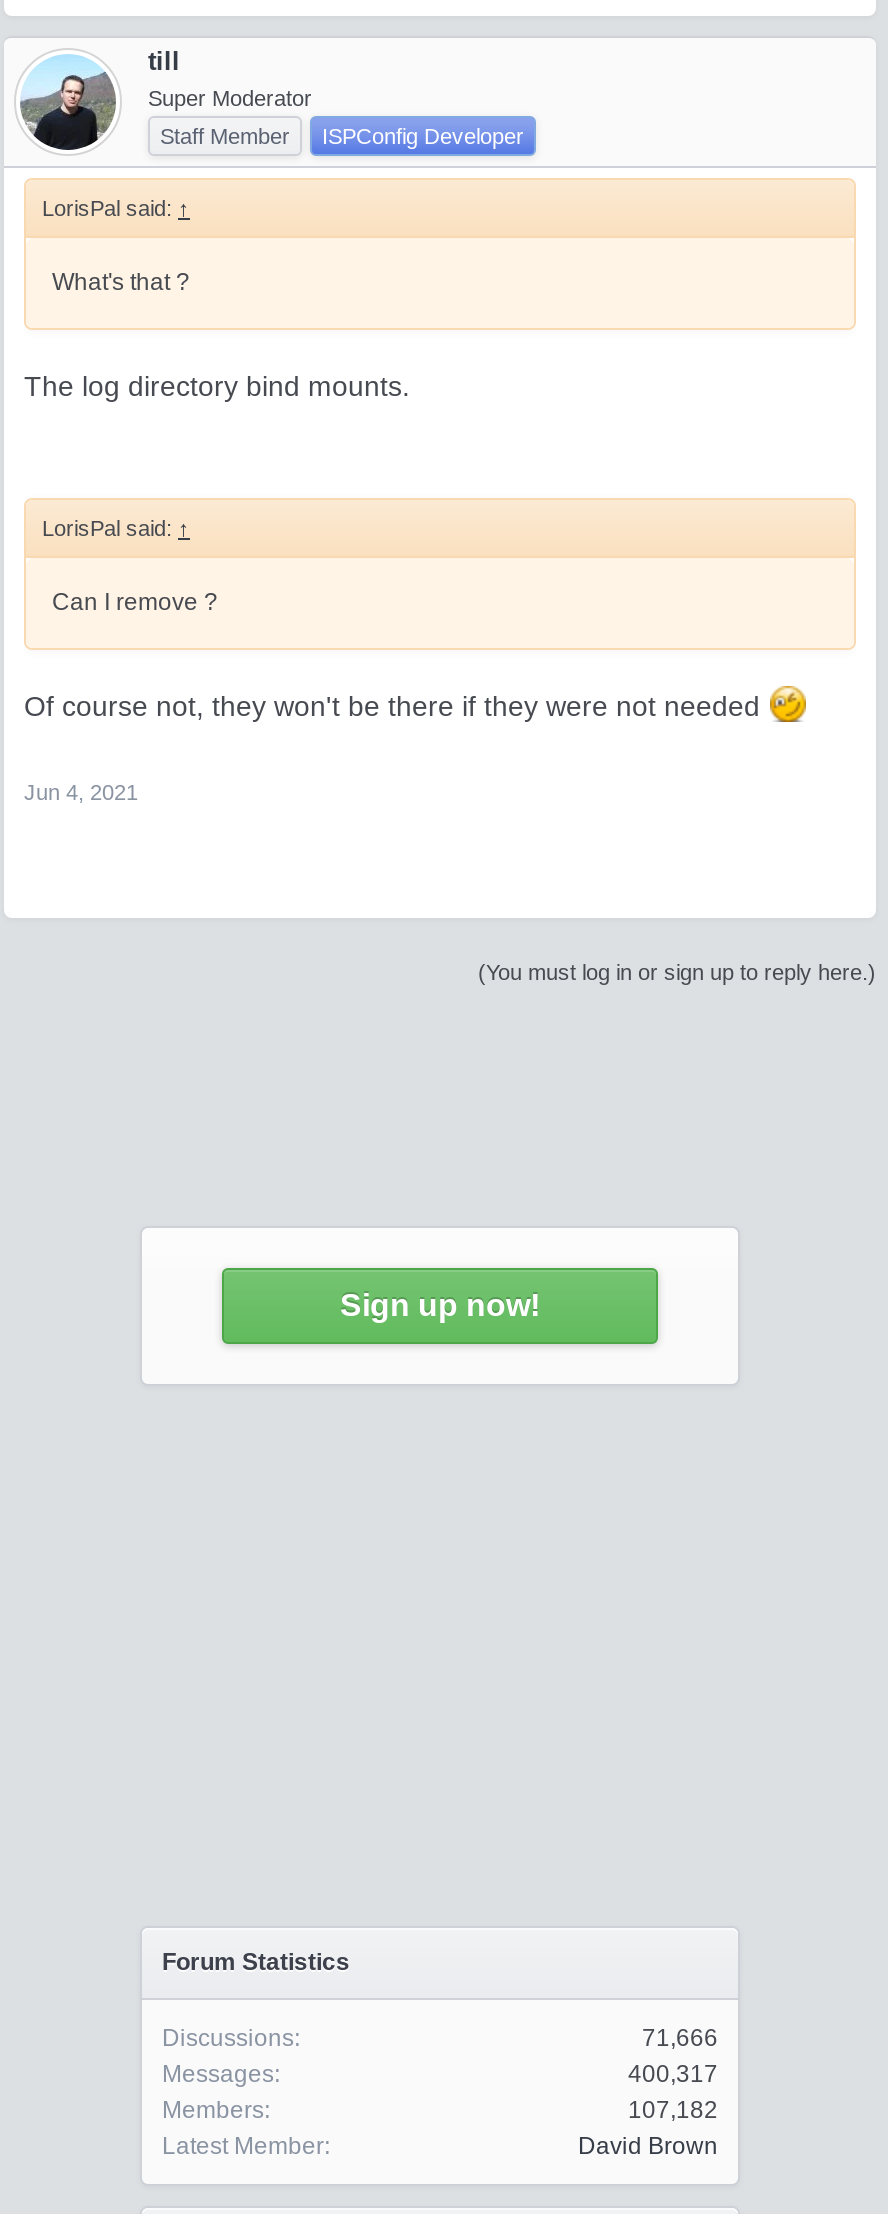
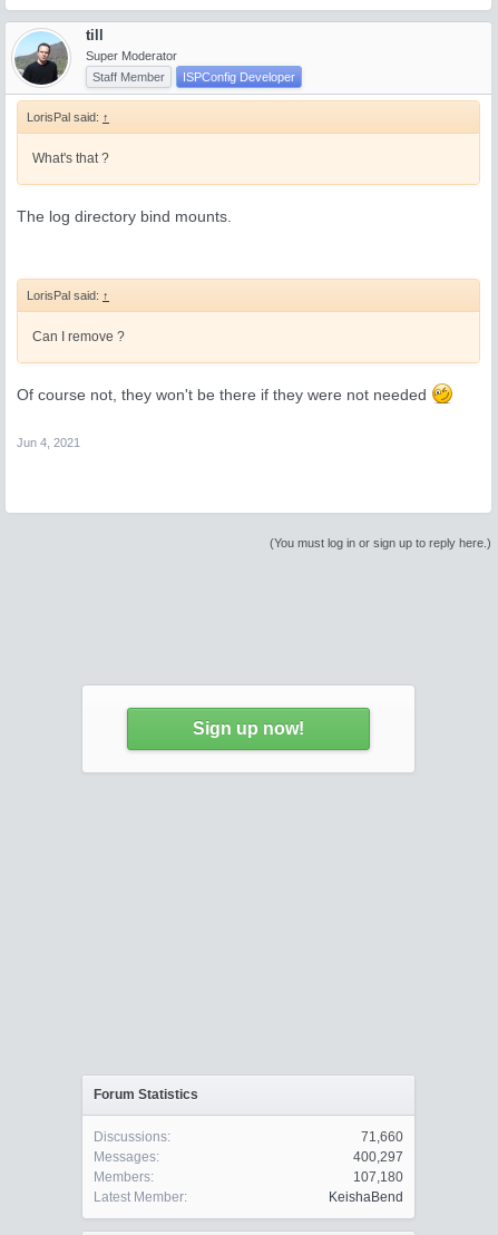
- 71,666
+ 71,660

- 400,317
+ 400,297

- 107,182
+ 107,180

- David Brown
+ KeishaBend
